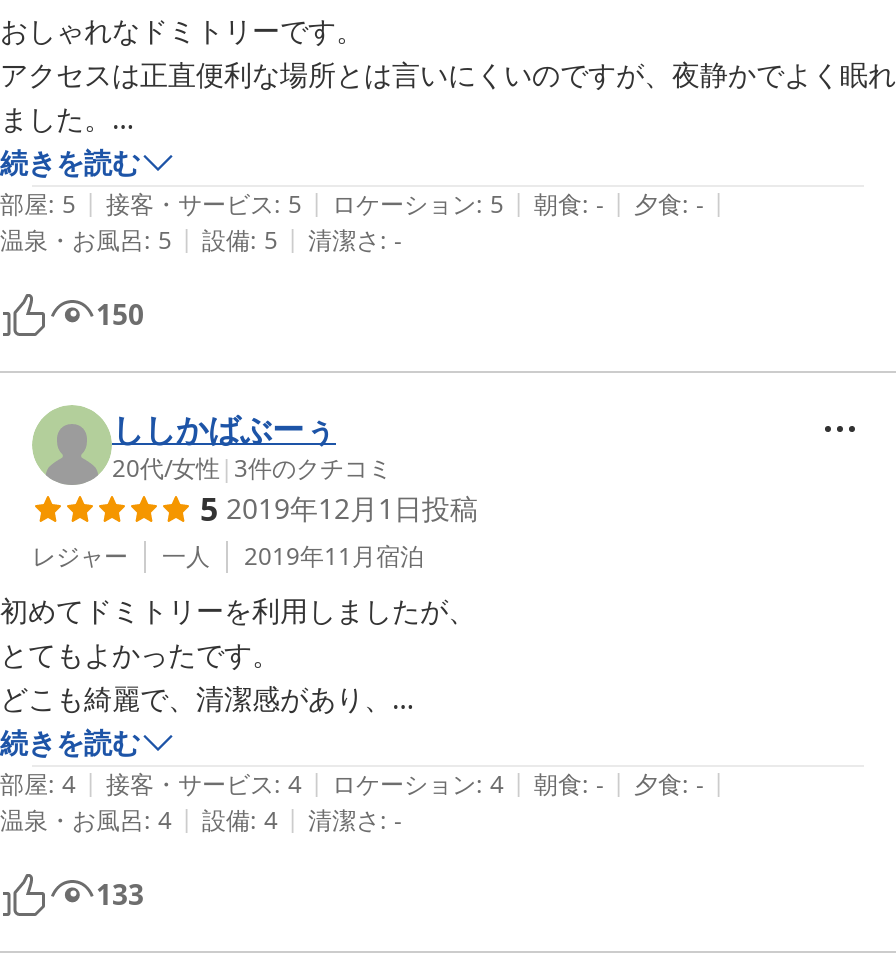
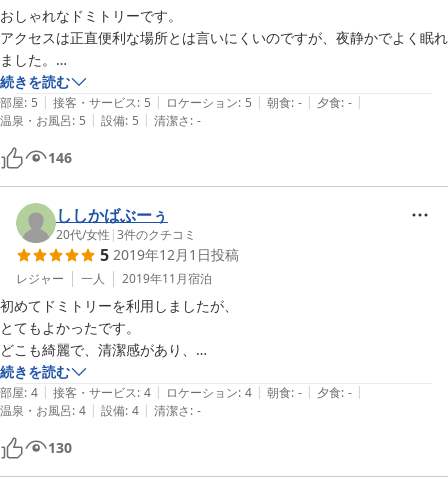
- 150
+ 146

- 133
+ 130
